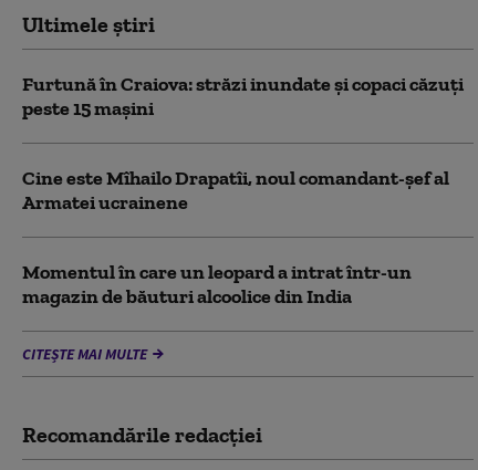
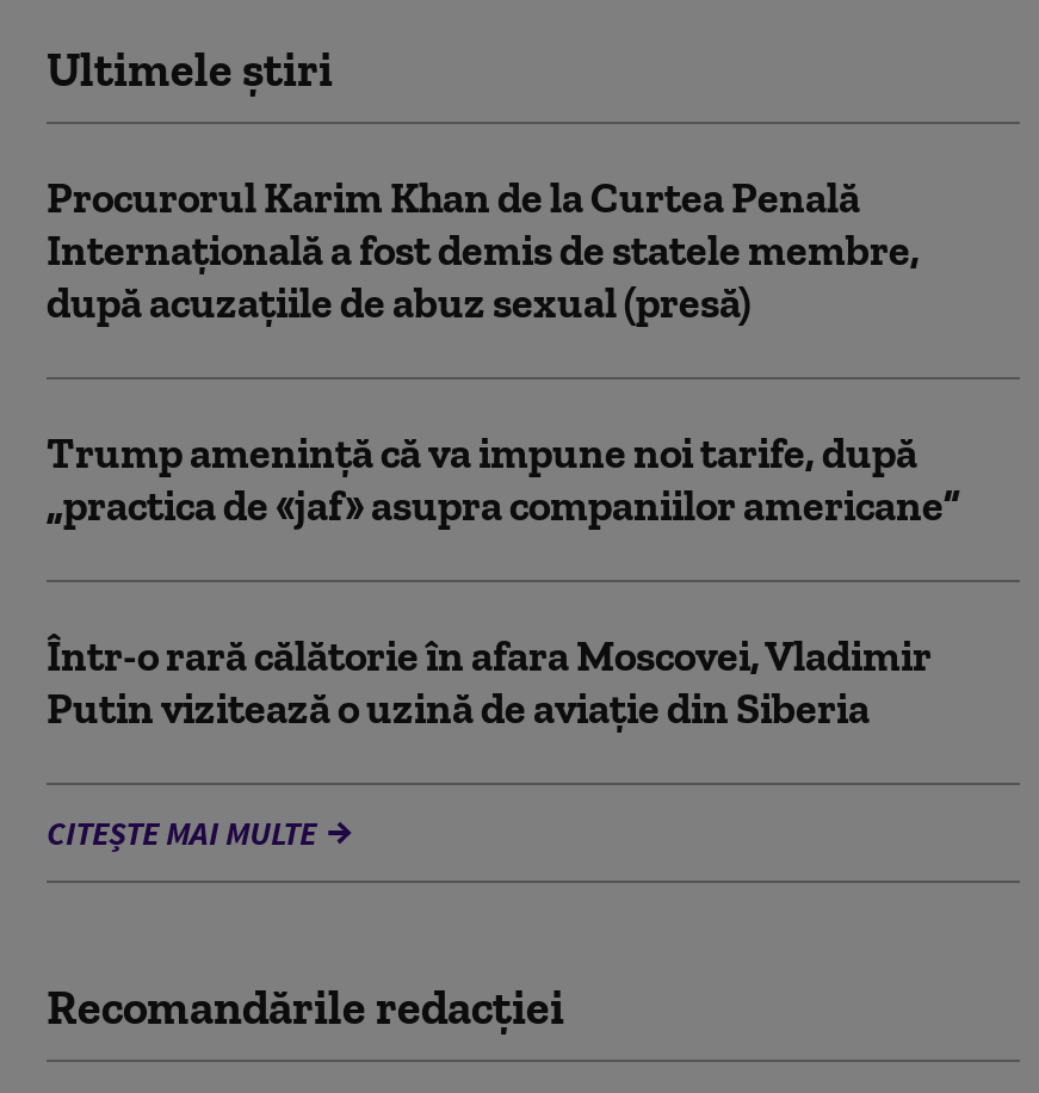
- Furtună în Craiova: străzi inundate și copaci căzuți
- peste 15 mașini
+ Procurorul Karim Khan de la Curtea Penală
+ Internaţională a fost demis de statele membre,
+ după acuzațiile de abuz sexual (presă)

- Cine este Mîhailo Drapatîi, noul comandant-şef al
- Armatei ucrainene
+ Trump amenință că va impune noi tarife, după
+ „practica de «jaf» asupra companiilor americane”

- Momentul în care un leopard a intrat într-un
- magazin de băuturi alcoolice din India
+ Într-o rară călătorie în afara Moscovei, Vladimir
+ Putin vizitează o uzină de aviație din Siberia
